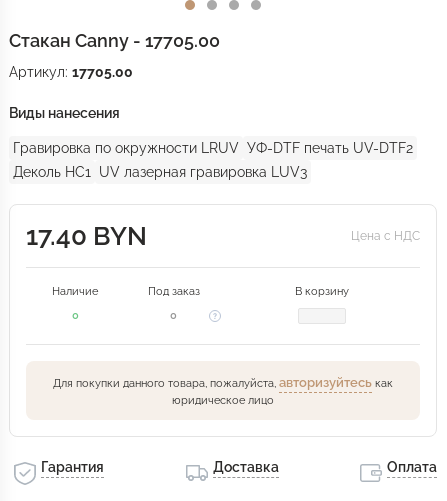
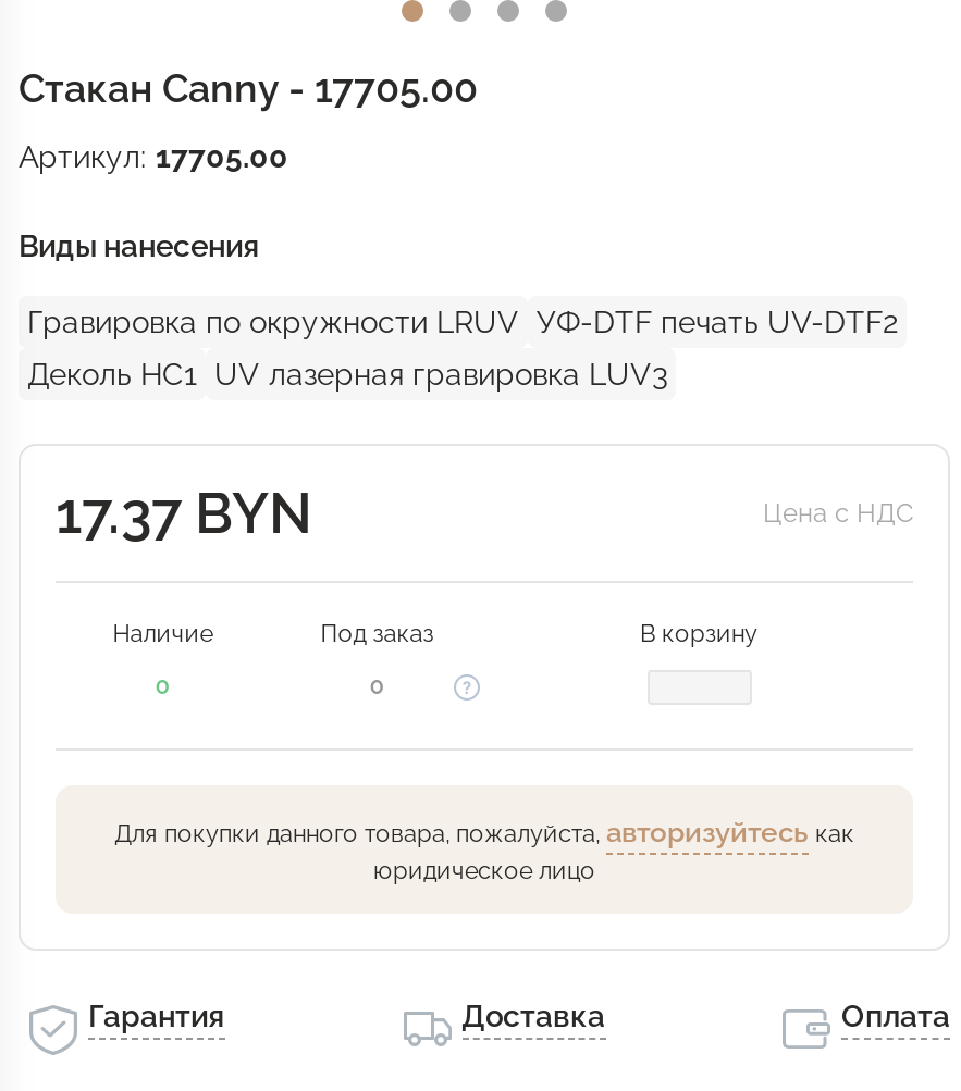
- 17.40 BYN
+ 17.37 BYN
